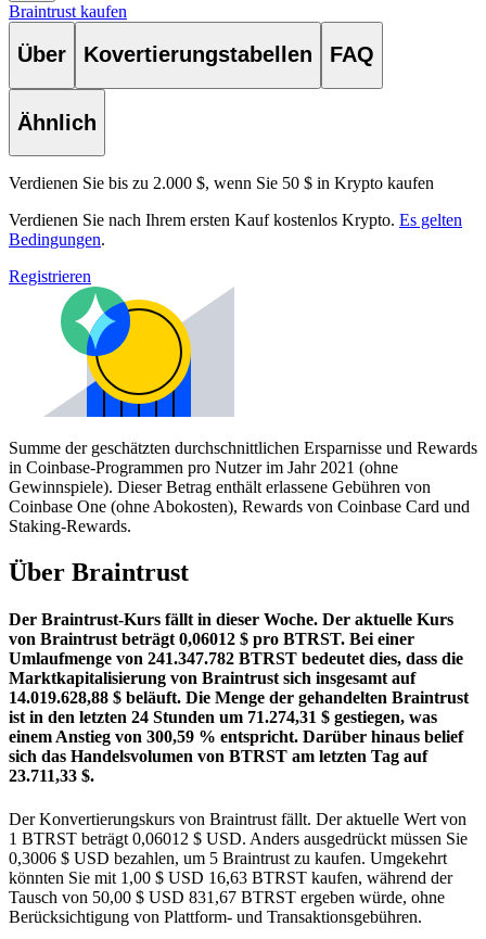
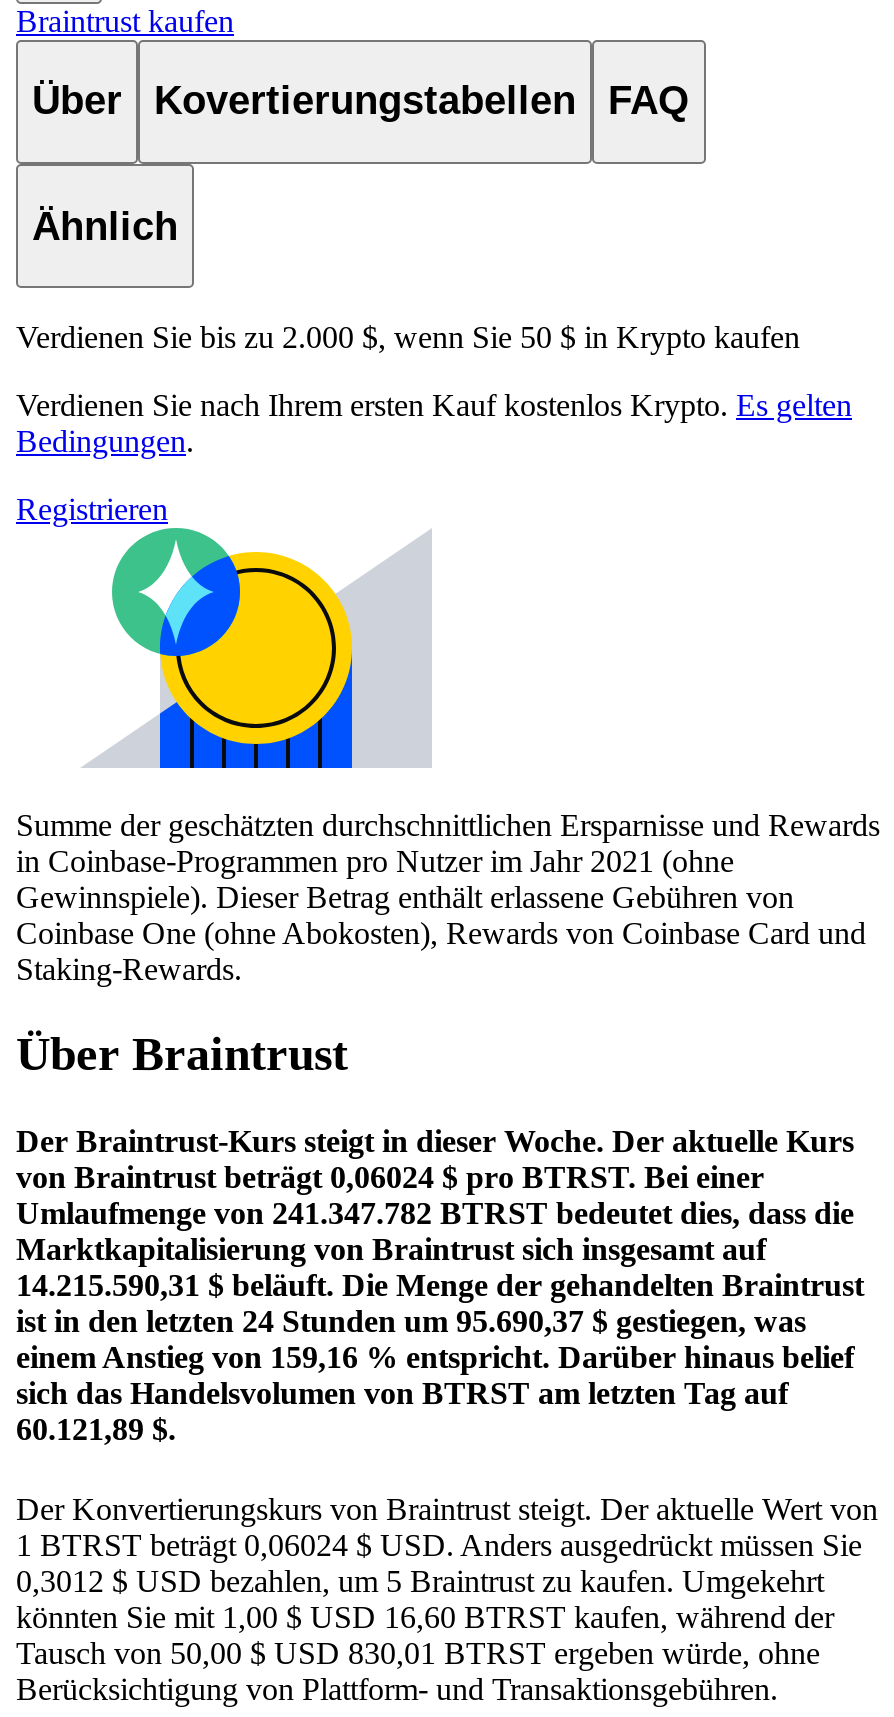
- Der Braintrust-Kurs fällt in dieser Woche. Der aktuelle Kurs
+ Der Braintrust-Kurs steigt in dieser Woche. Der aktuelle Kurs

- von Braintrust beträgt 0,06012 $ pro BTRST. Bei einer
+ von Braintrust beträgt 0,06024 $ pro BTRST. Bei einer

- 14.019.628,88 $ beläuft. Die Menge der gehandelten Braintrust
+ 14.215.590,31 $ beläuft. Die Menge der gehandelten Braintrust

- ist in den letzten 24 Stunden um 71.274,31 $ gestiegen, was
+ ist in den letzten 24 Stunden um 95.690,37 $ gestiegen, was

- einem Anstieg von 300,59 % entspricht. Darüber hinaus belief
+ einem Anstieg von 159,16 % entspricht. Darüber hinaus belief

- 23.711,33 $.
+ 60.121,89 $.

- Der Konvertierungskurs von Braintrust fällt. Der aktuelle Wert von
+ Der Konvertierungskurs von Braintrust steigt. Der aktuelle Wert von

- 1 BTRST beträgt 0,06012 $ USD. Anders ausgedrückt müssen Sie
+ 1 BTRST beträgt 0,06024 $ USD. Anders ausgedrückt müssen Sie

- 0,3006 $ USD bezahlen, um 5 Braintrust zu kaufen. Umgekehrt
+ 0,3012 $ USD bezahlen, um 5 Braintrust zu kaufen. Umgekehrt

- könnten Sie mit 1,00 $ USD 16,63 BTRST kaufen, während der
+ könnten Sie mit 1,00 $ USD 16,60 BTRST kaufen, während der

- Tausch von 50,00 $ USD 831,67 BTRST ergeben würde, ohne
+ Tausch von 50,00 $ USD 830,01 BTRST ergeben würde, ohne
